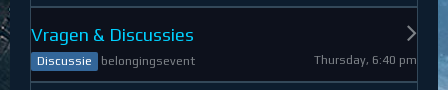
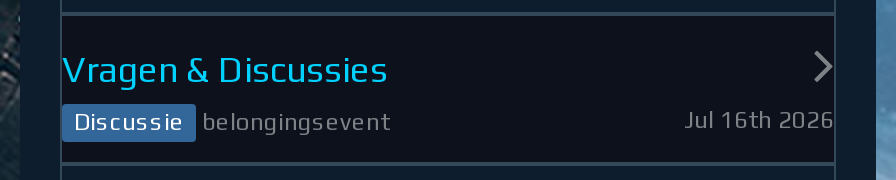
- Thursday, 6:40 pm
+ Jul 16th 2026
